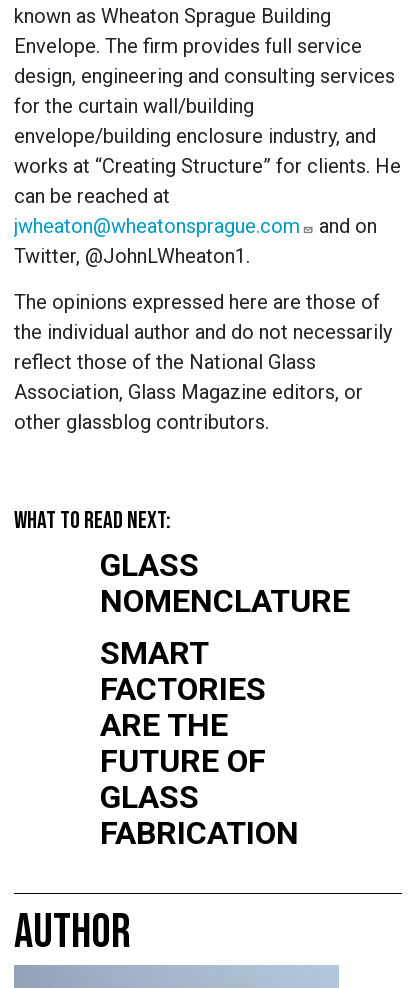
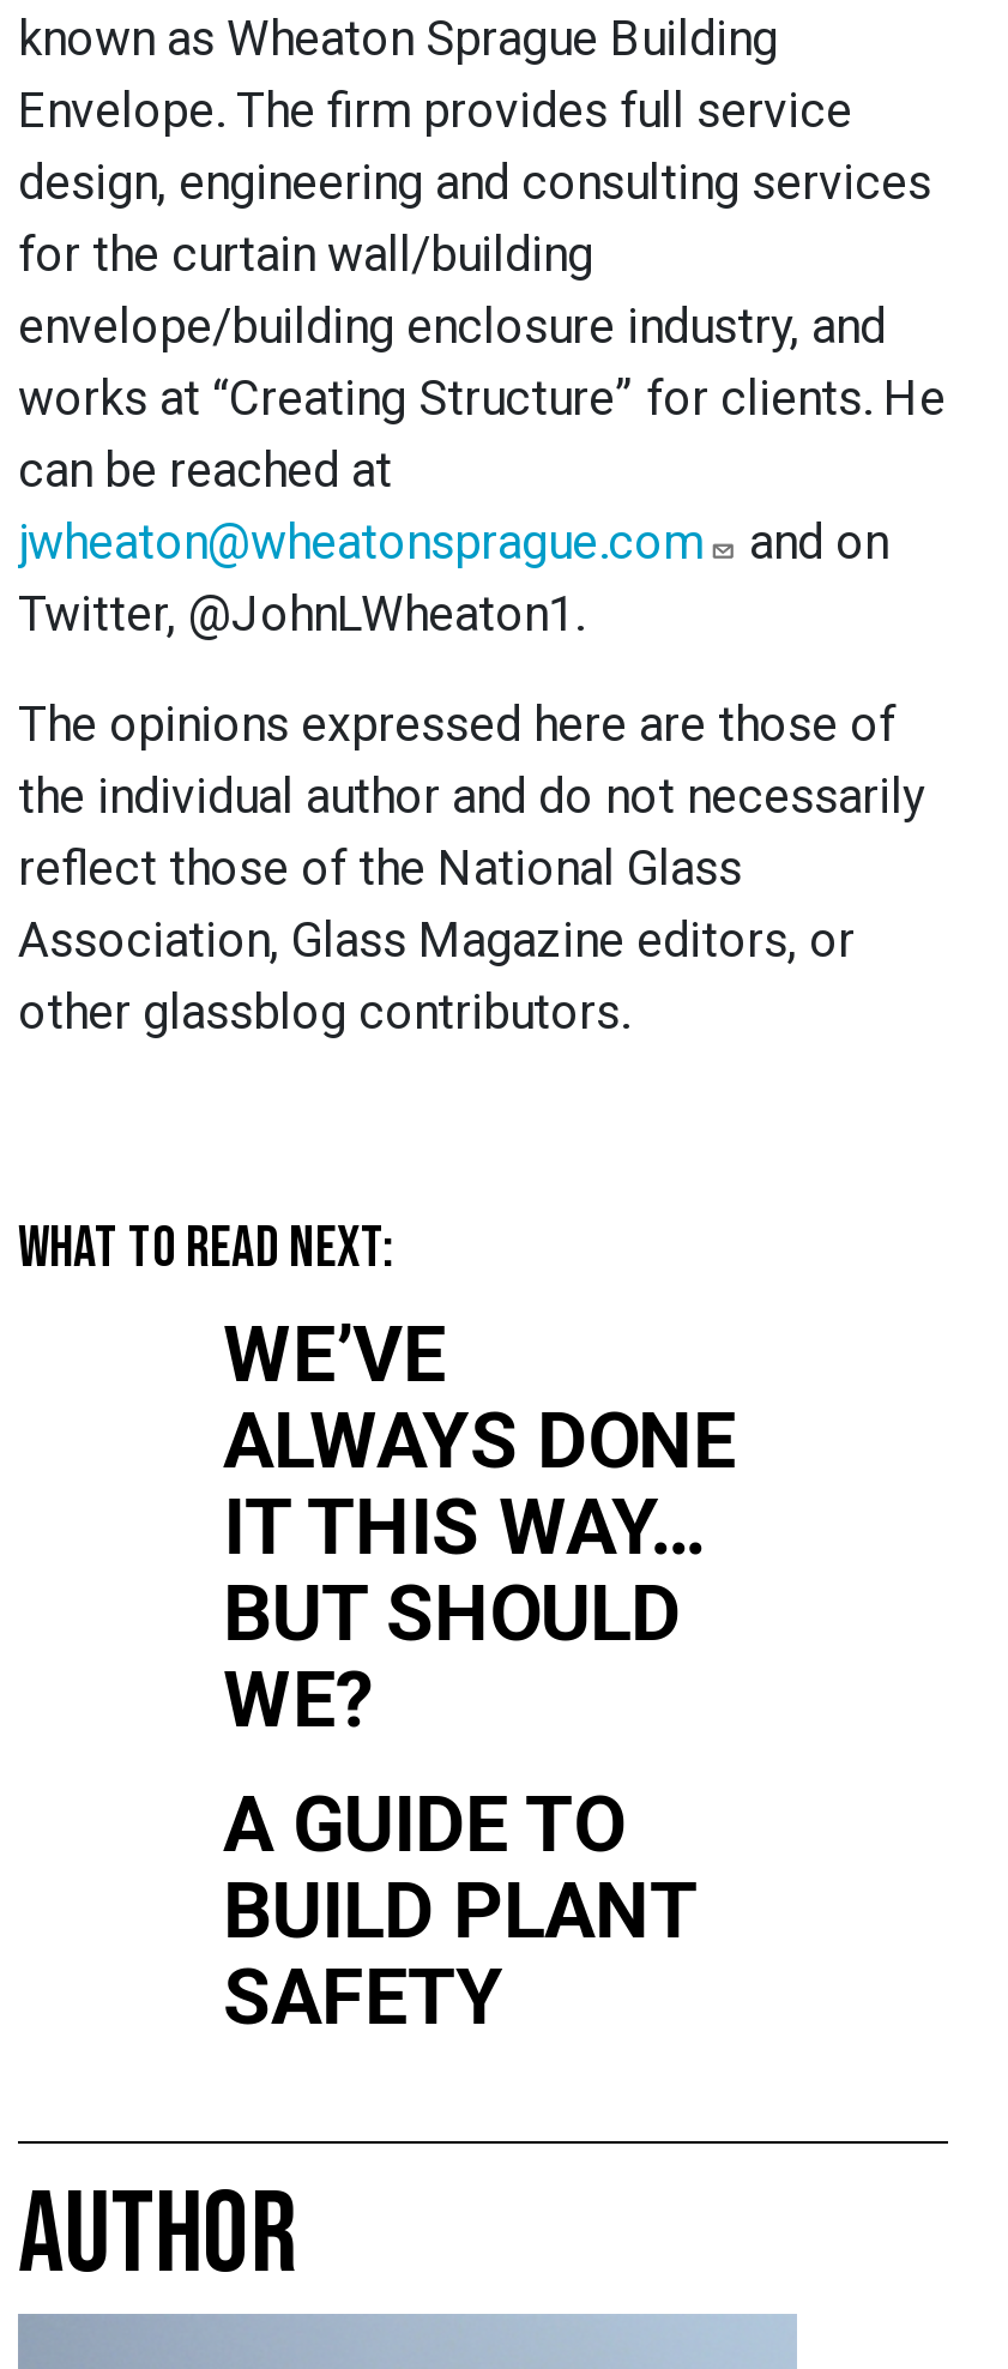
- GLASS
- NOMENCLATURE
- SMART
- FACTORIES
- ARE THE
- FUTURE OF
- GLASS
- FABRICATION
+ WE’VE
+ ALWAYS DONE
+ IT THIS WAY…
+ BUT SHOULD
+ WE?
+ A GUIDE TO
+ BUILD PLANT
+ SAFETY
